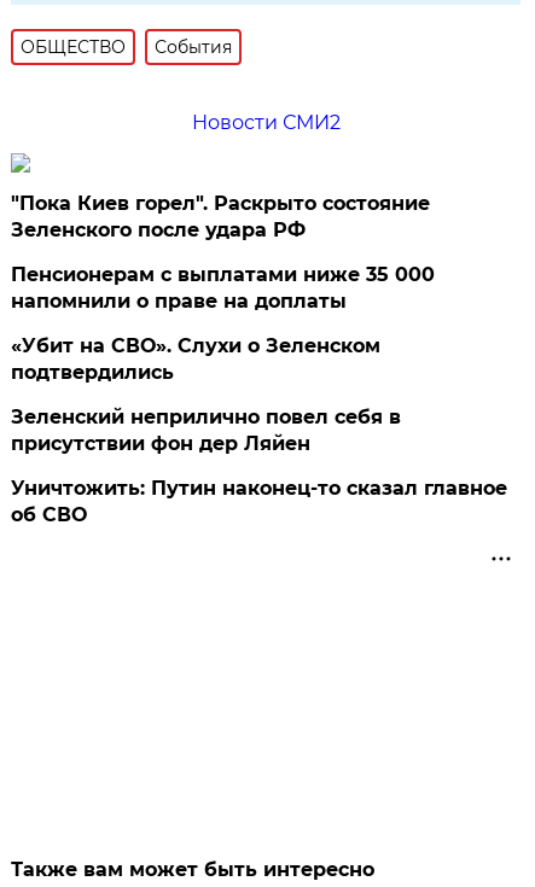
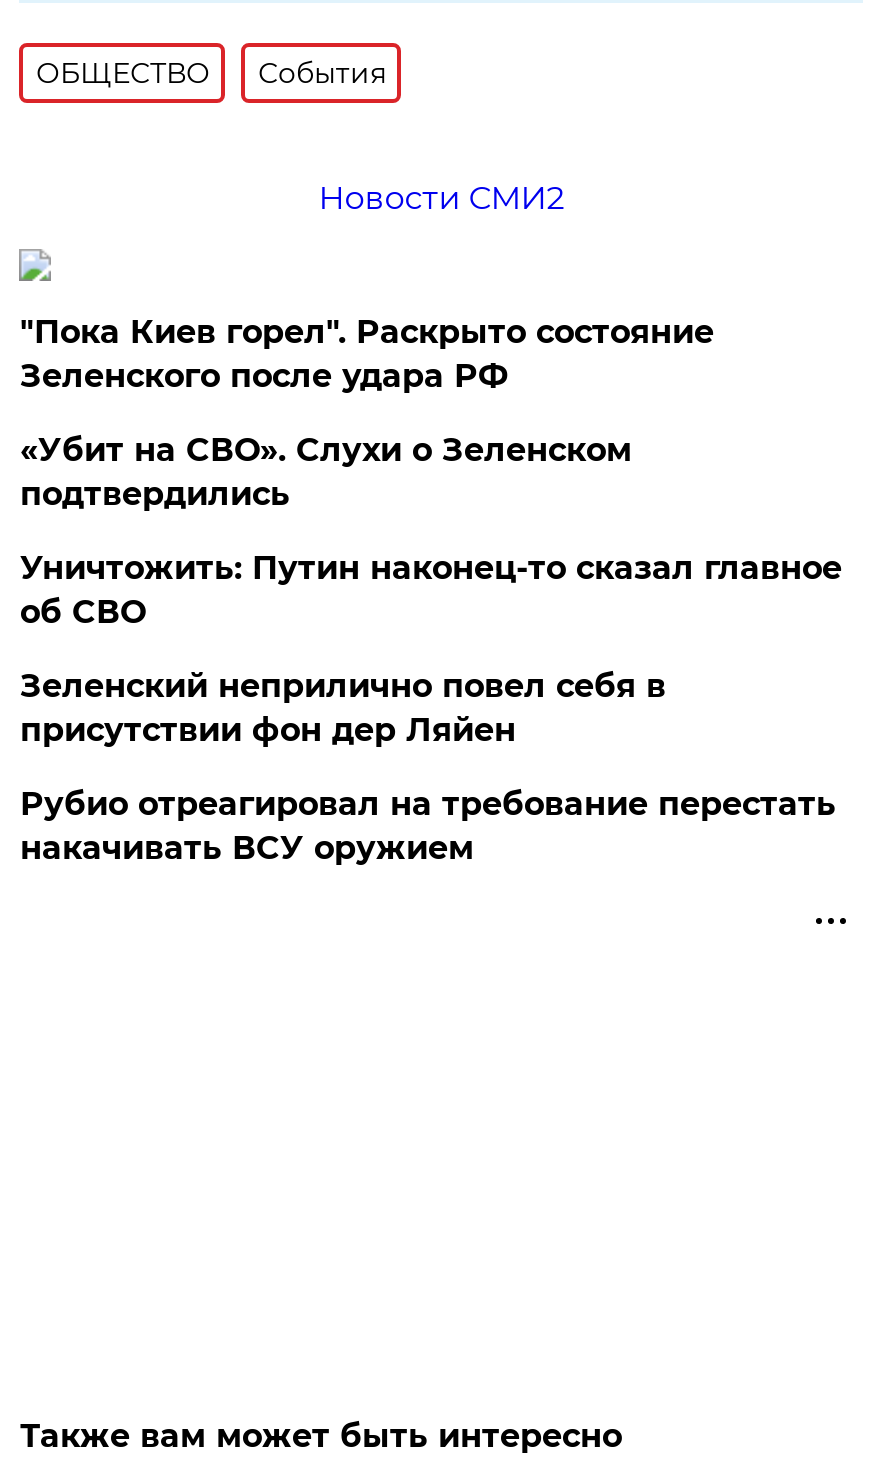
- Пенсионерам с выплатами ниже 35 000
- напомнили о праве на доплаты

moved up: «Убит на СВО». Слухи о Зеленском | подтвердились

+ Рубио отреагировал на требование перестать
+ накачивать ВСУ оружием

moved up: Уничтожить: Путин наконец-то сказал главное | об СВО
